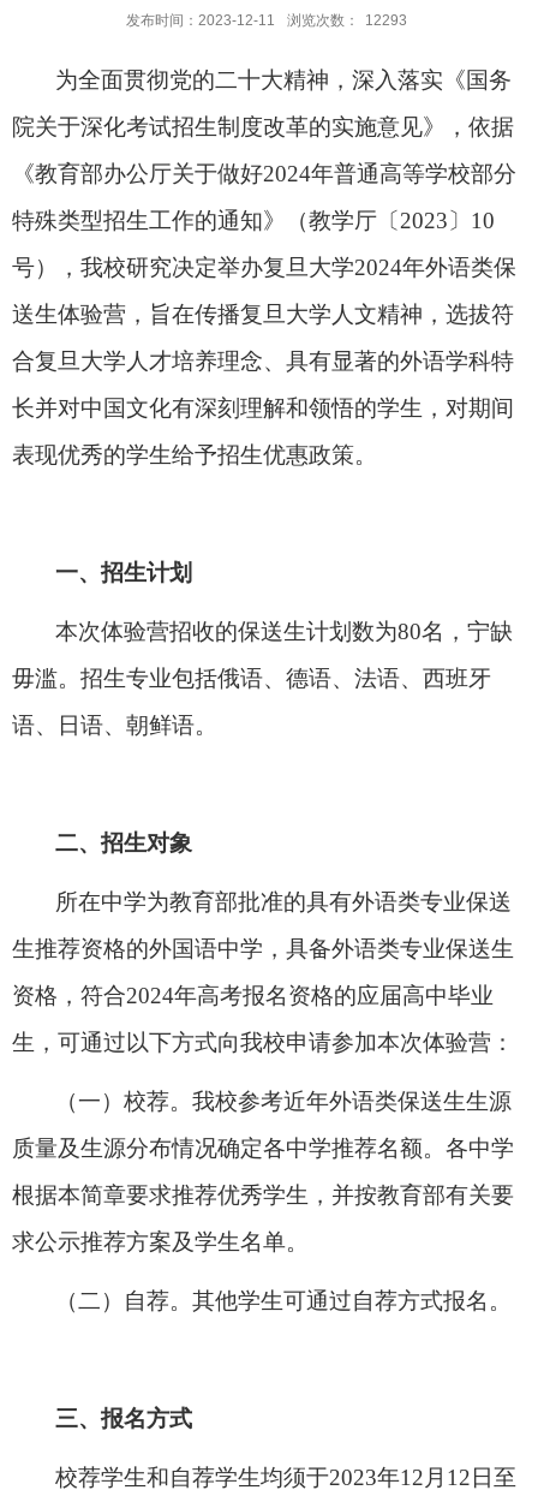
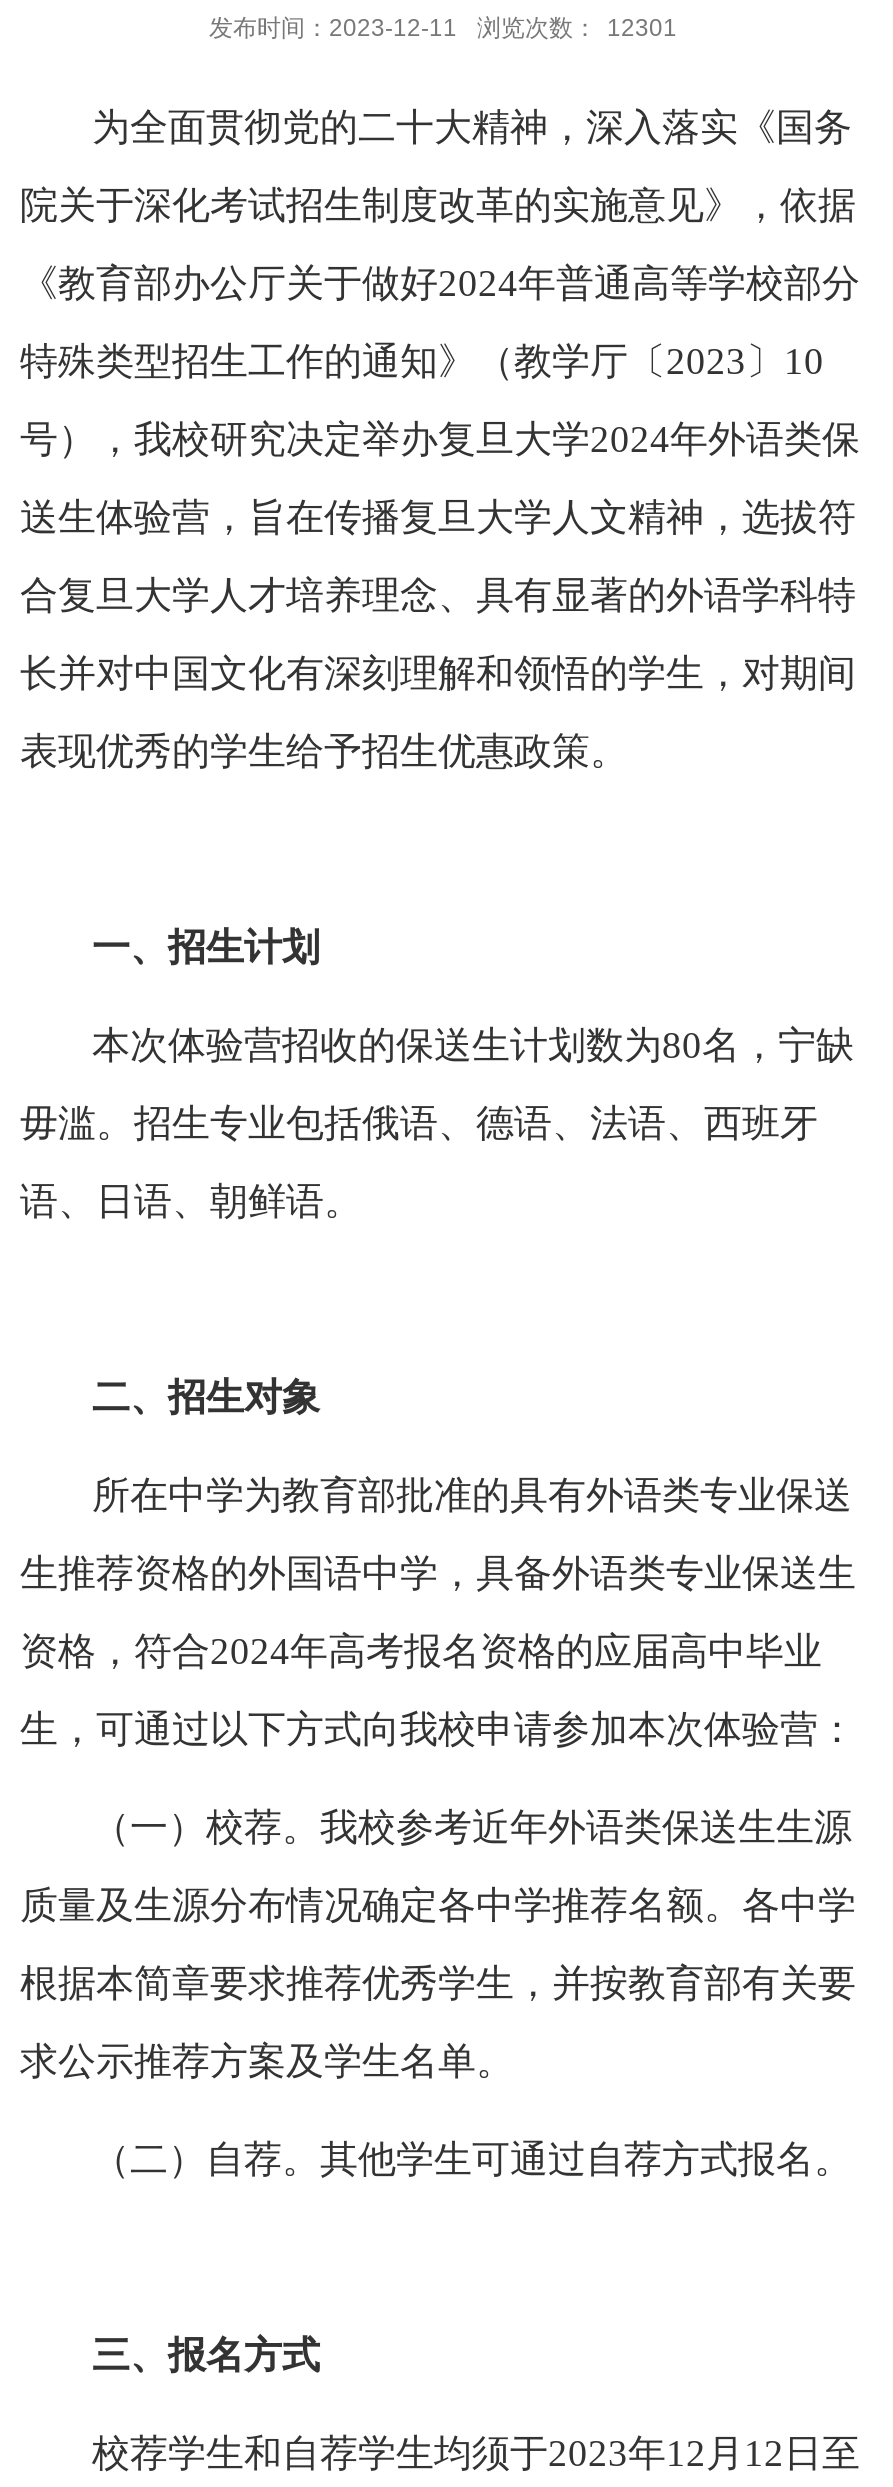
- 发布时间：2023-12-11 浏览次数： 12293
+ 发布时间：2023-12-11 浏览次数： 12301
